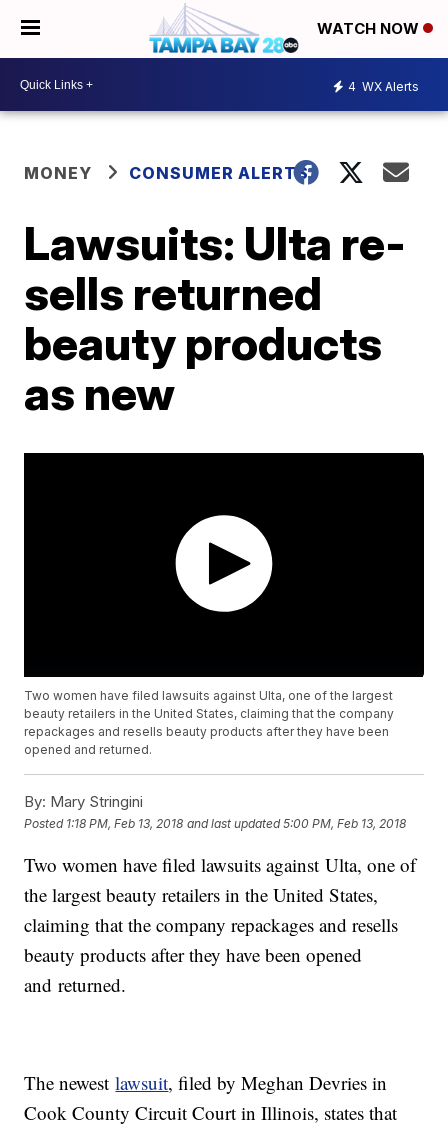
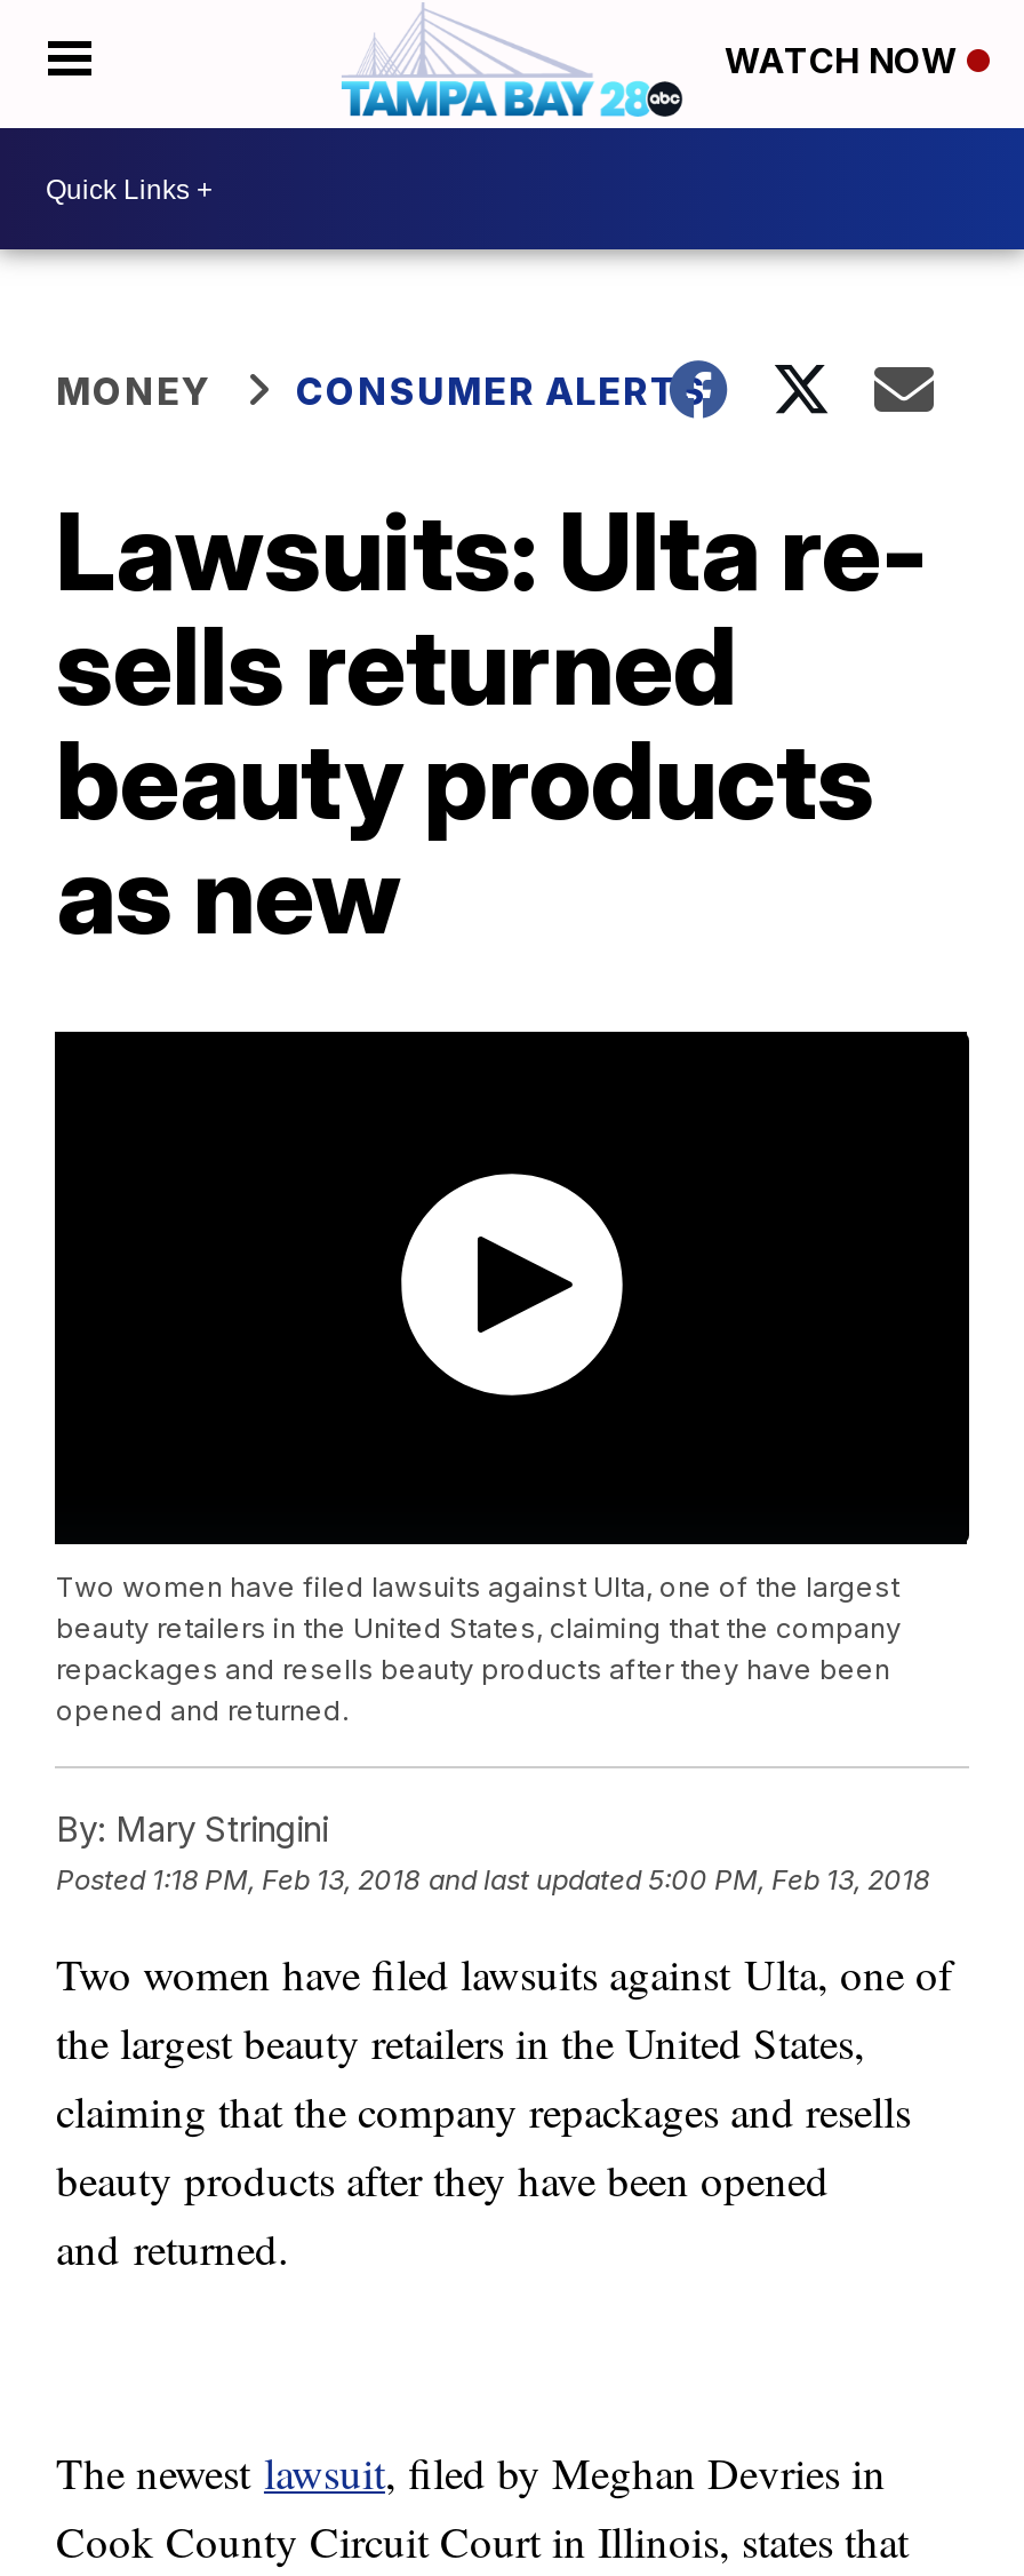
- 4 WX Alerts
